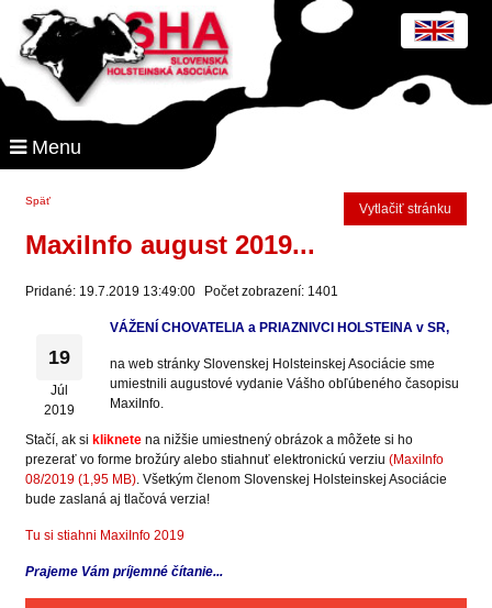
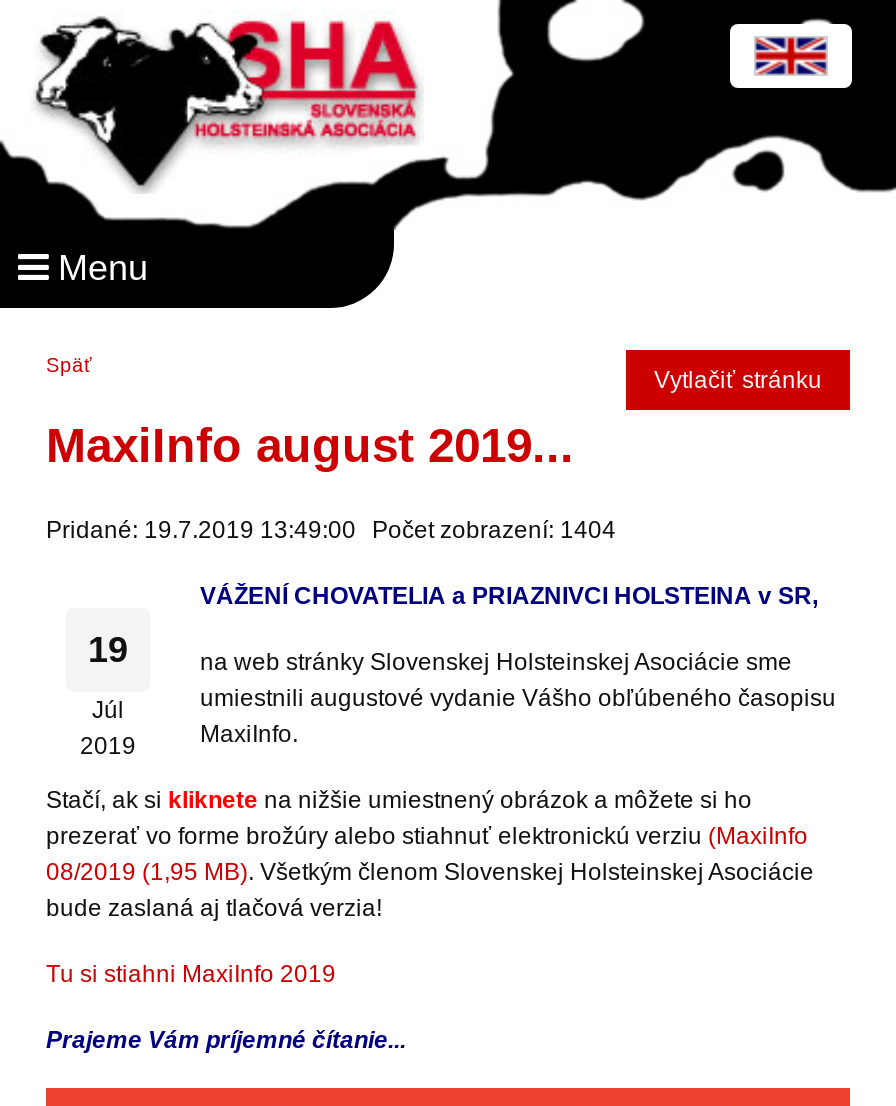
- Pridané: 19.7.2019 13:49:00 Počet zobrazení: 1401
+ Pridané: 19.7.2019 13:49:00 Počet zobrazení: 1404
